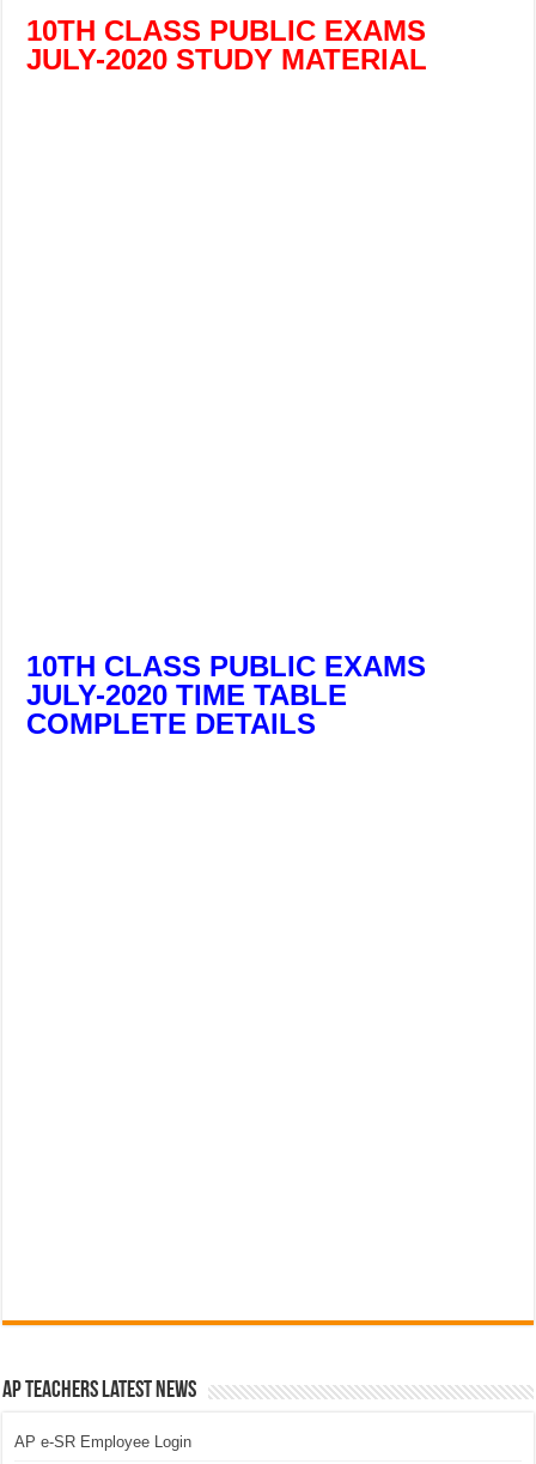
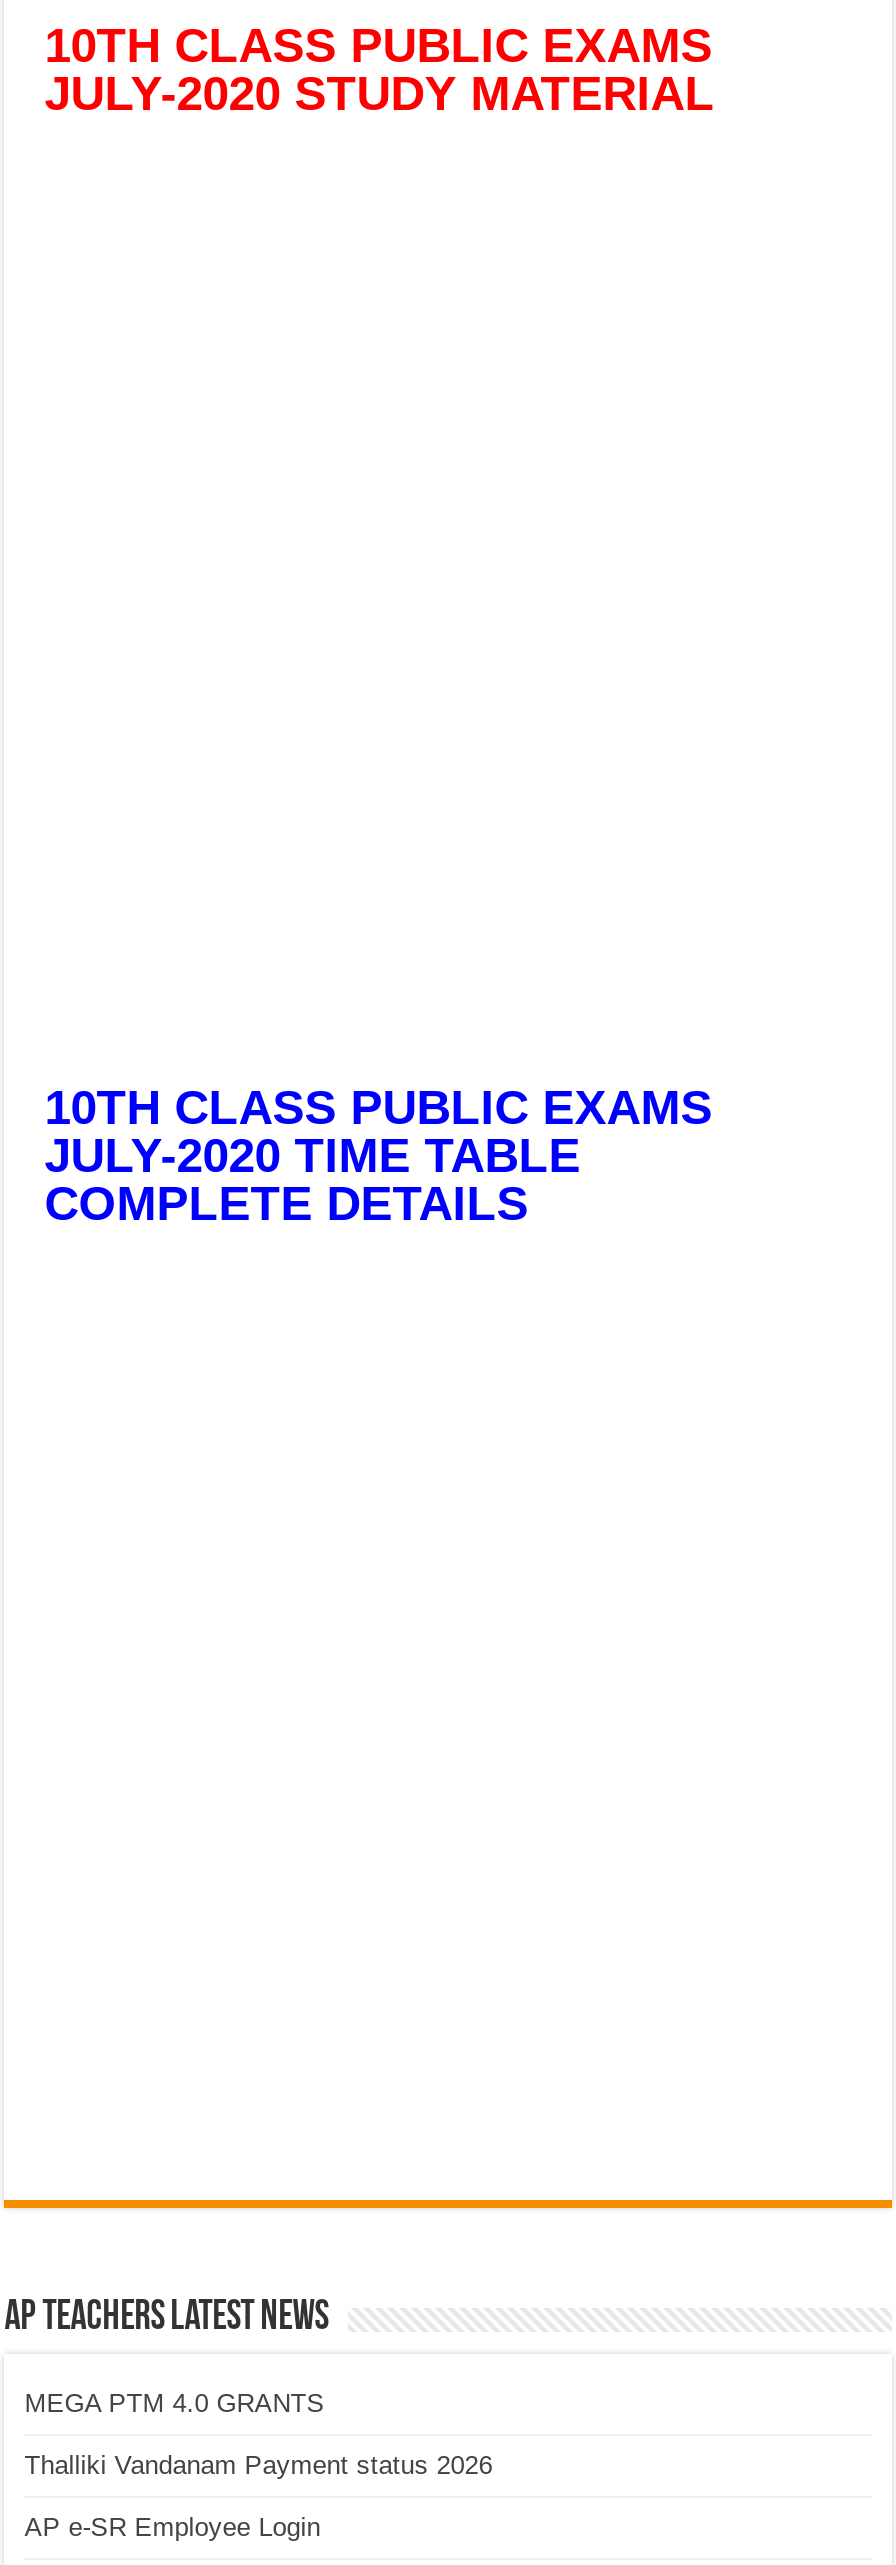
+ MEGA PTM 4.0 GRANTS
+ Thalliki Vandanam Payment status 2026
